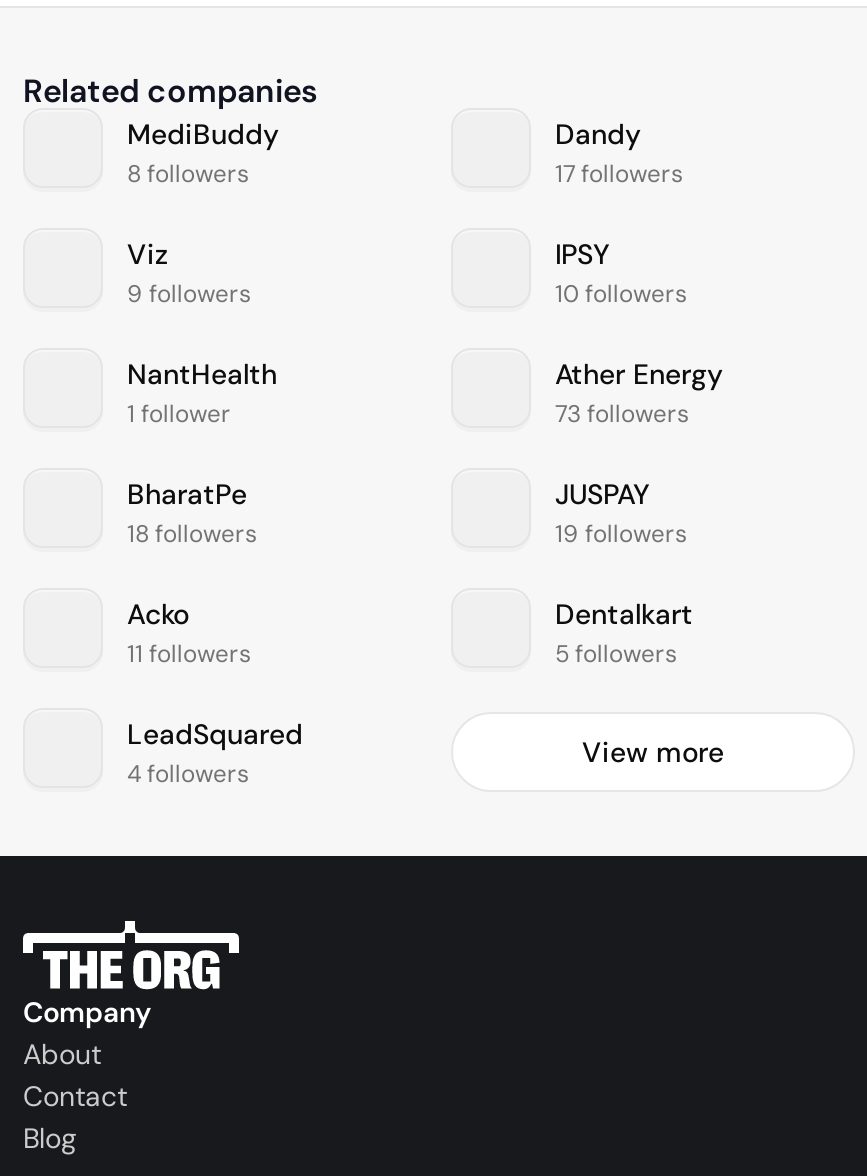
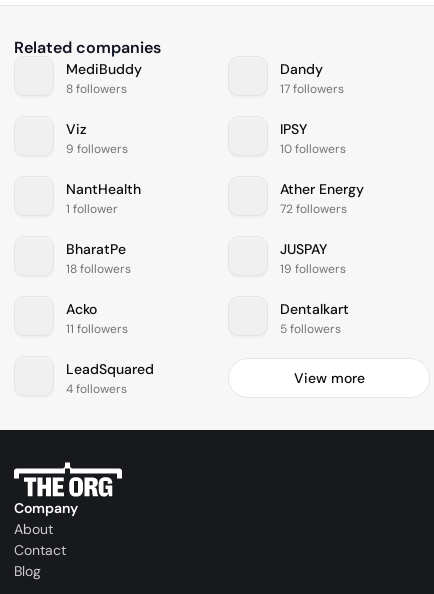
- 73 followers
+ 72 followers
